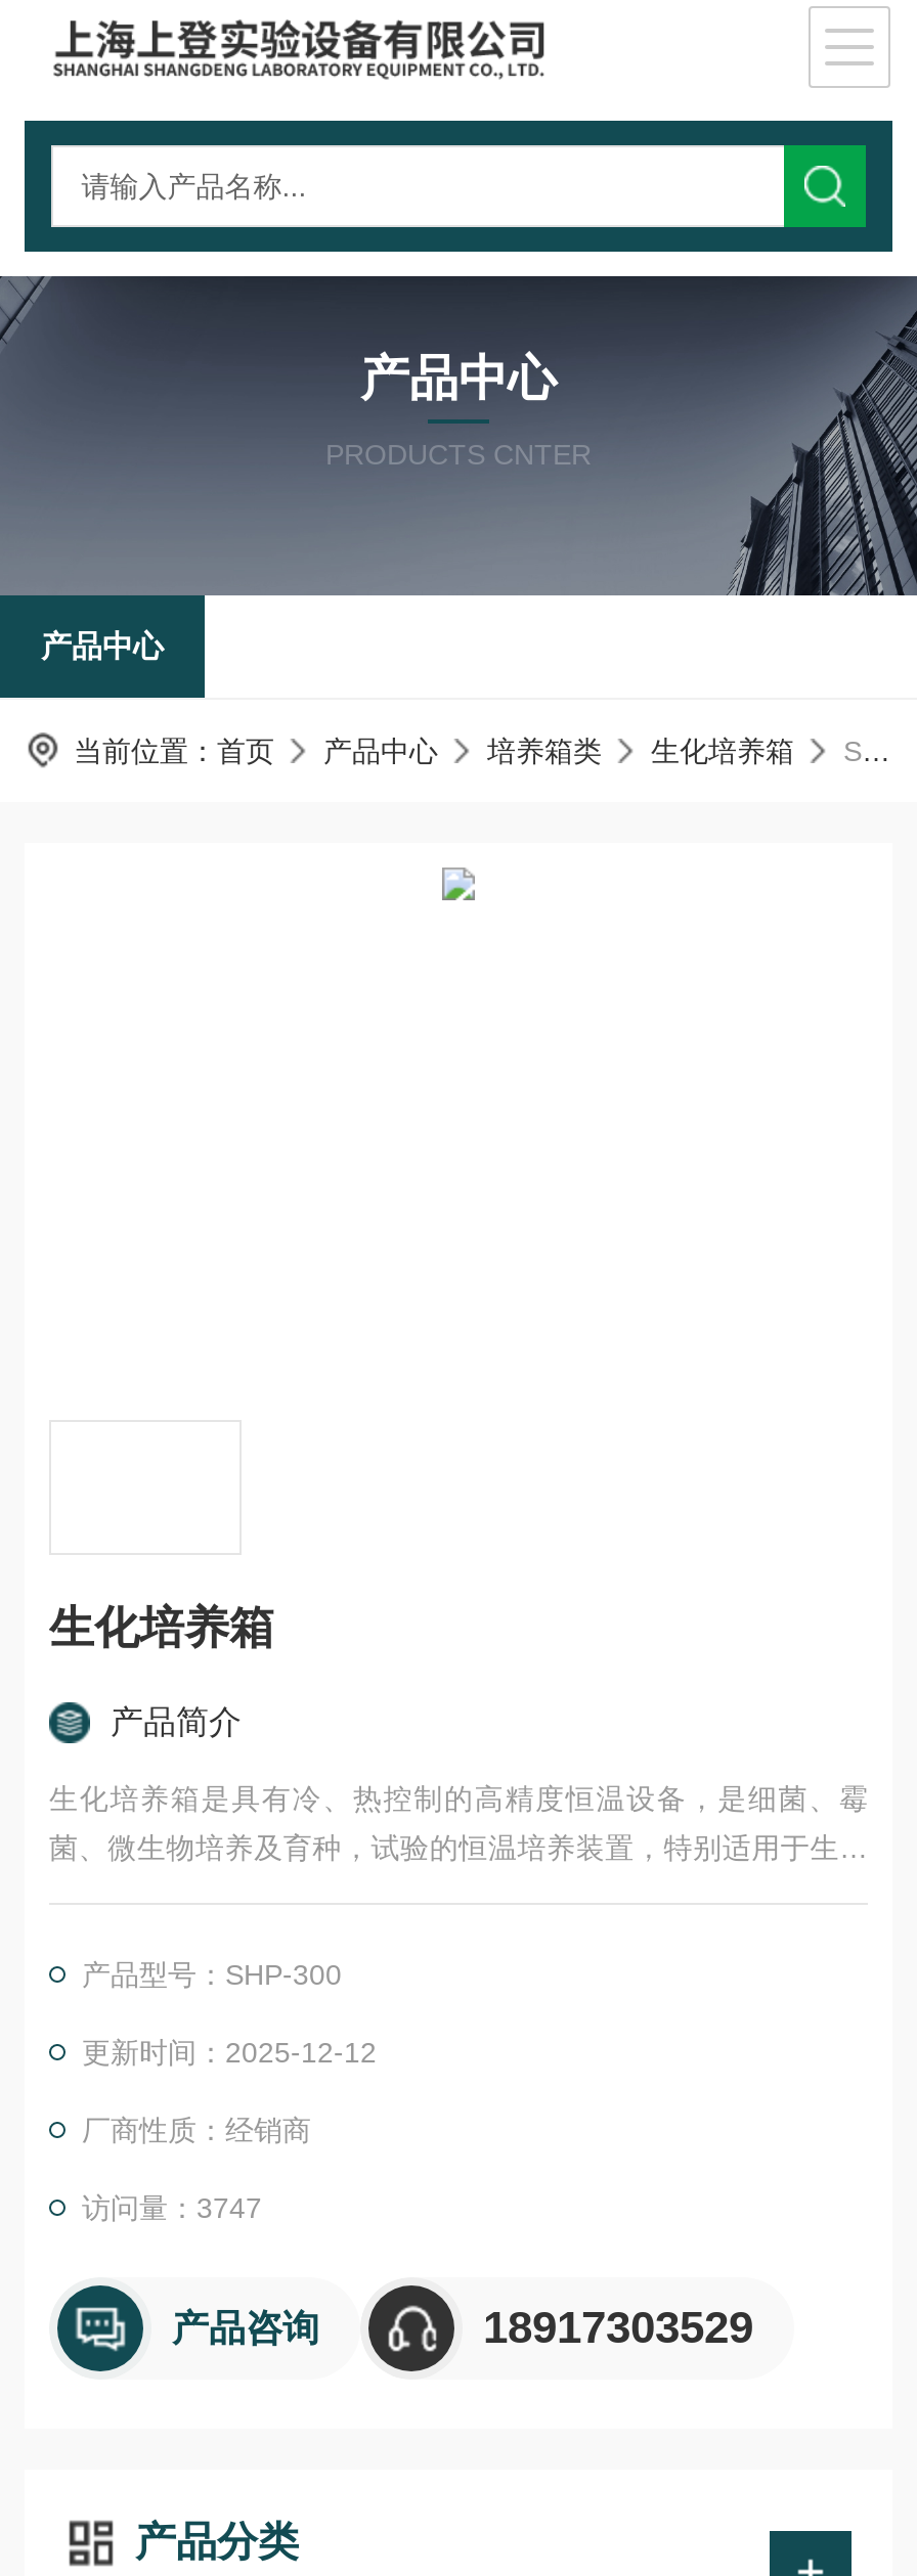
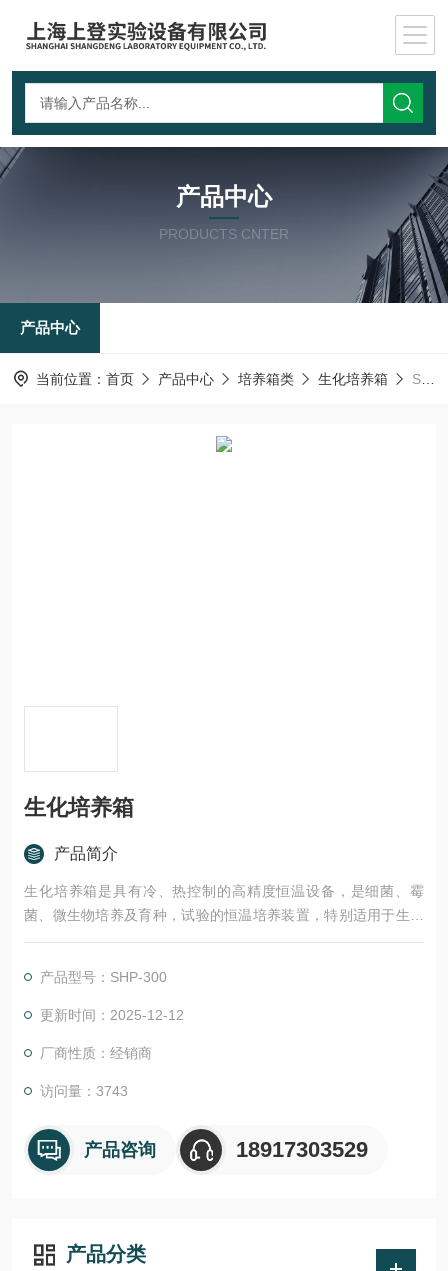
- 访问量：3747
+ 访问量：3743
